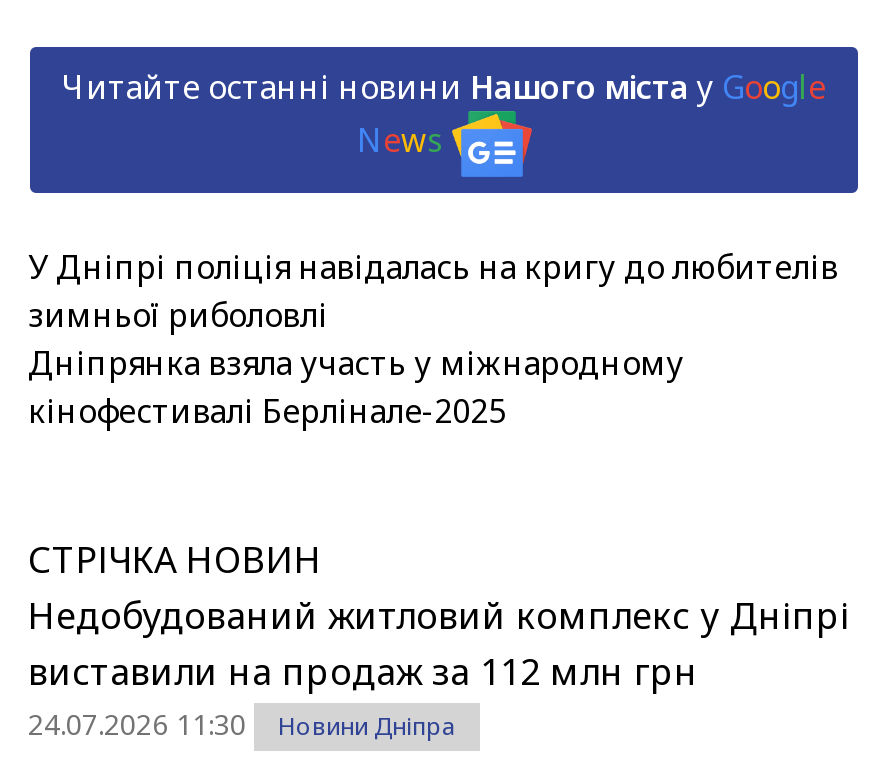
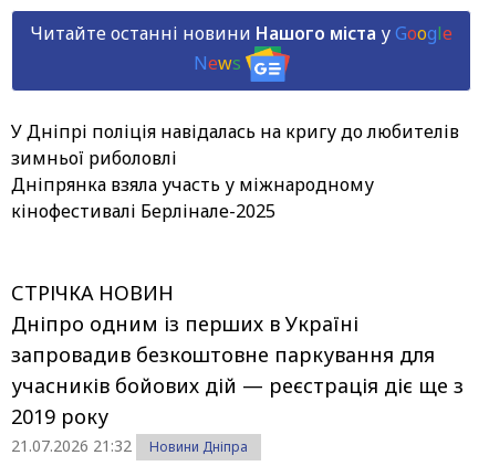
- Недобудований житловий комплекс у Дніпрі
- виставили на продаж за 112 млн грн
- 24.07.2026 11:30
+ Дніпро одним із перших в Україні
+ запровадив безкоштовне паркування для
+ учасників бойових дій — реєстрація діє ще з
+ 2019 року
+ 21.07.2026 21:32
